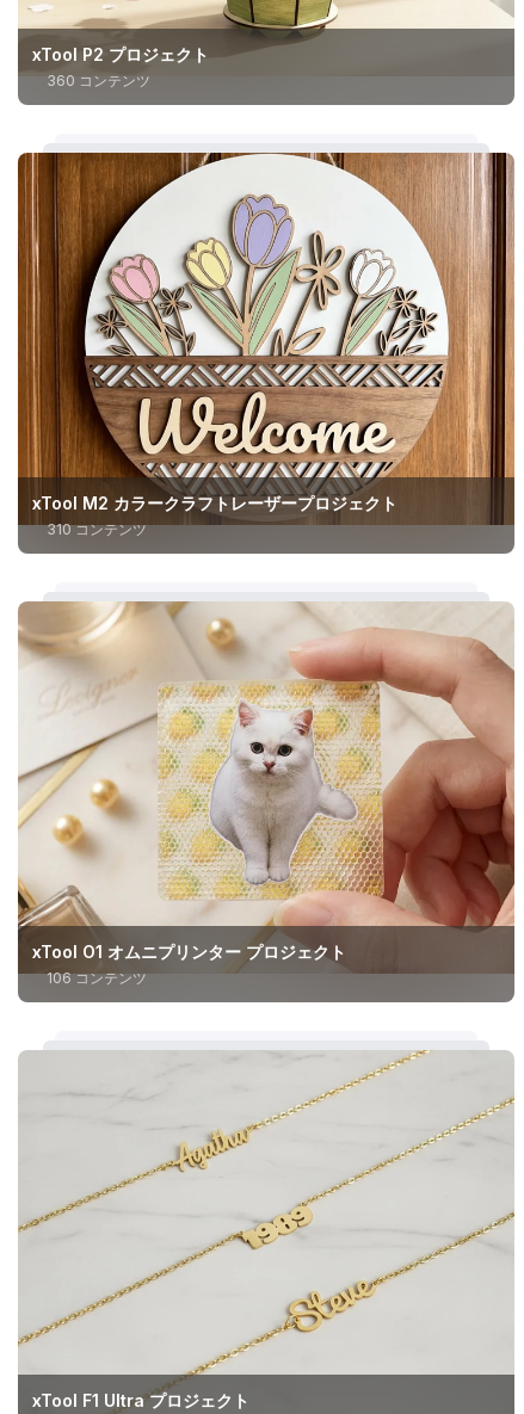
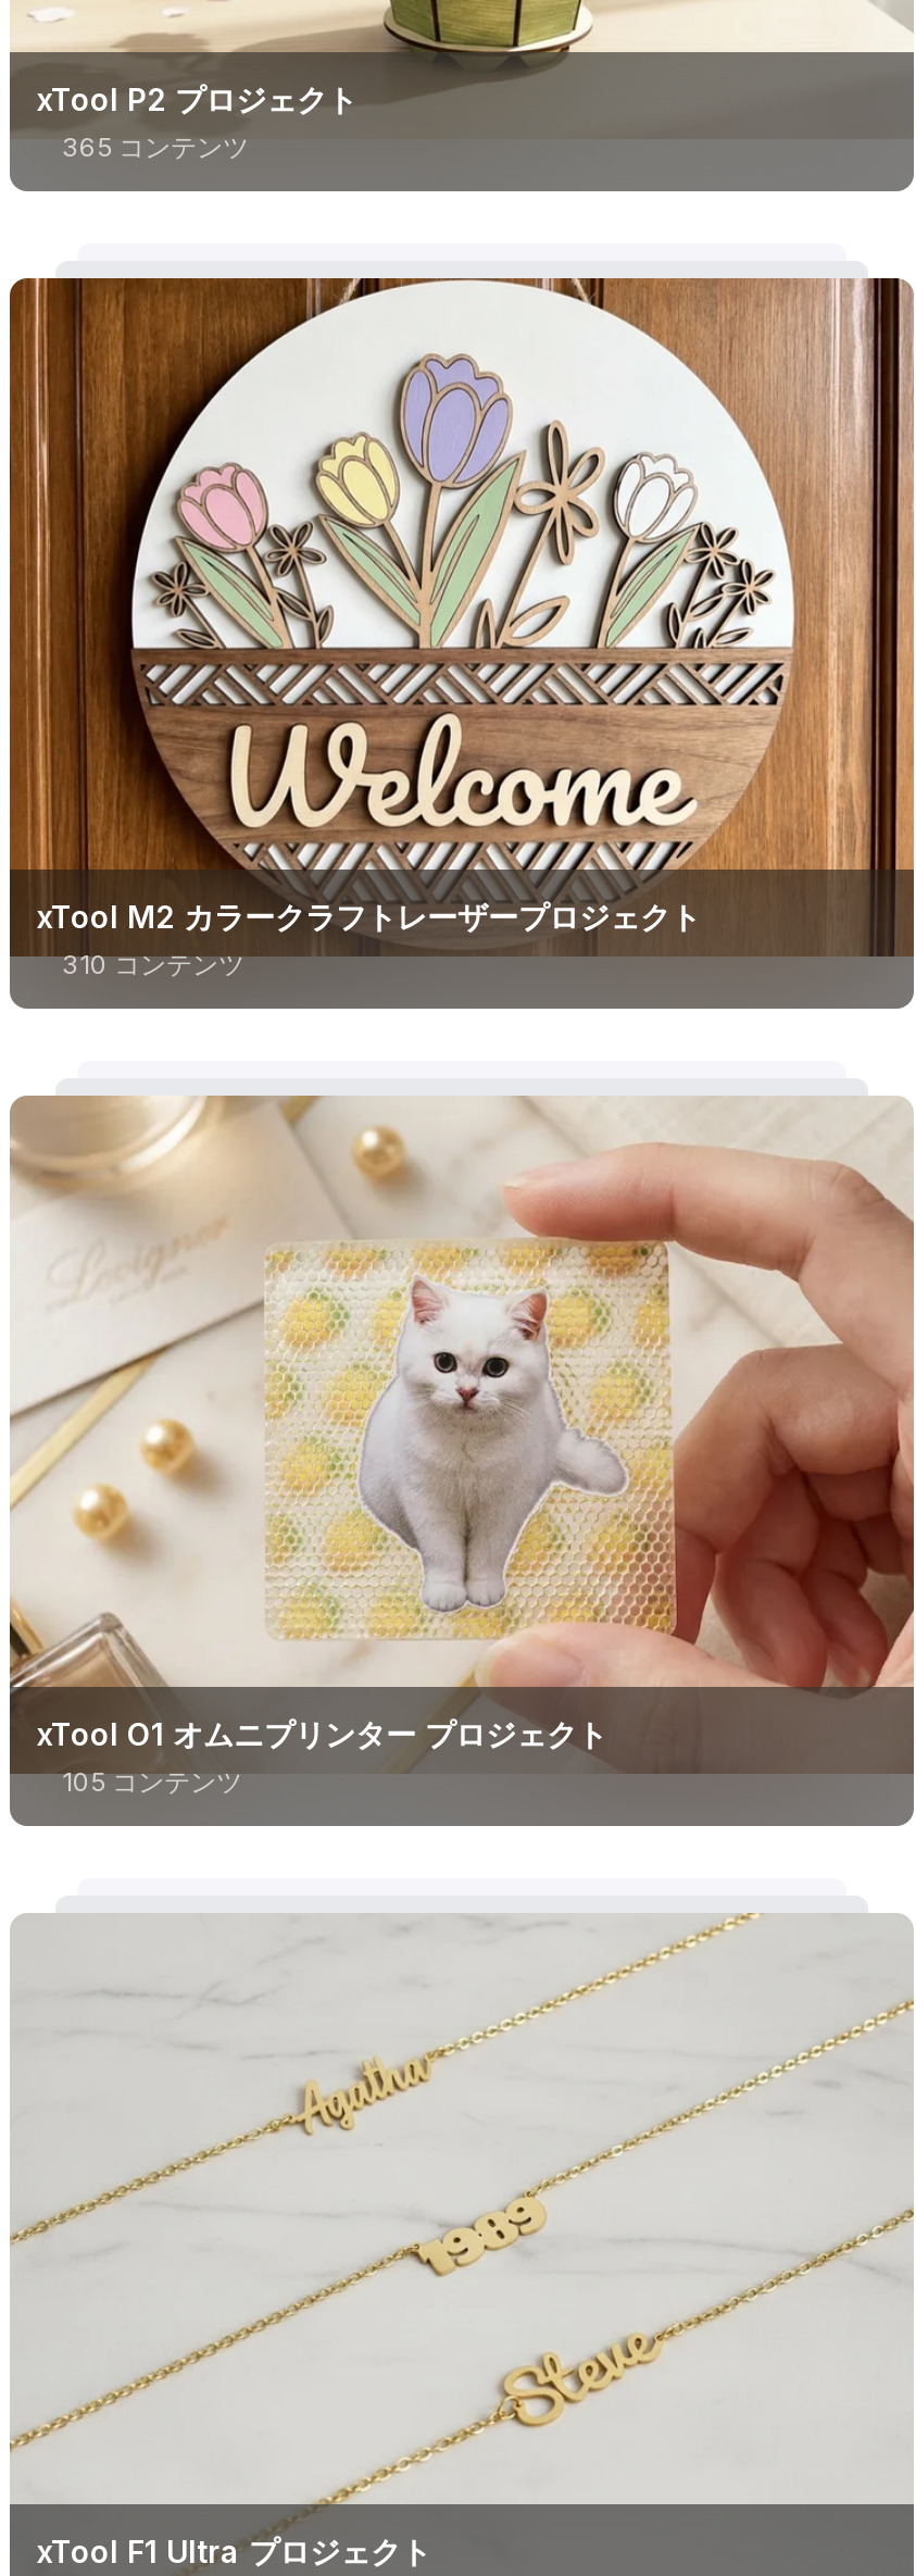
- 360 コンテンツ
+ 365 コンテンツ

- 106 コンテンツ
+ 105 コンテンツ
